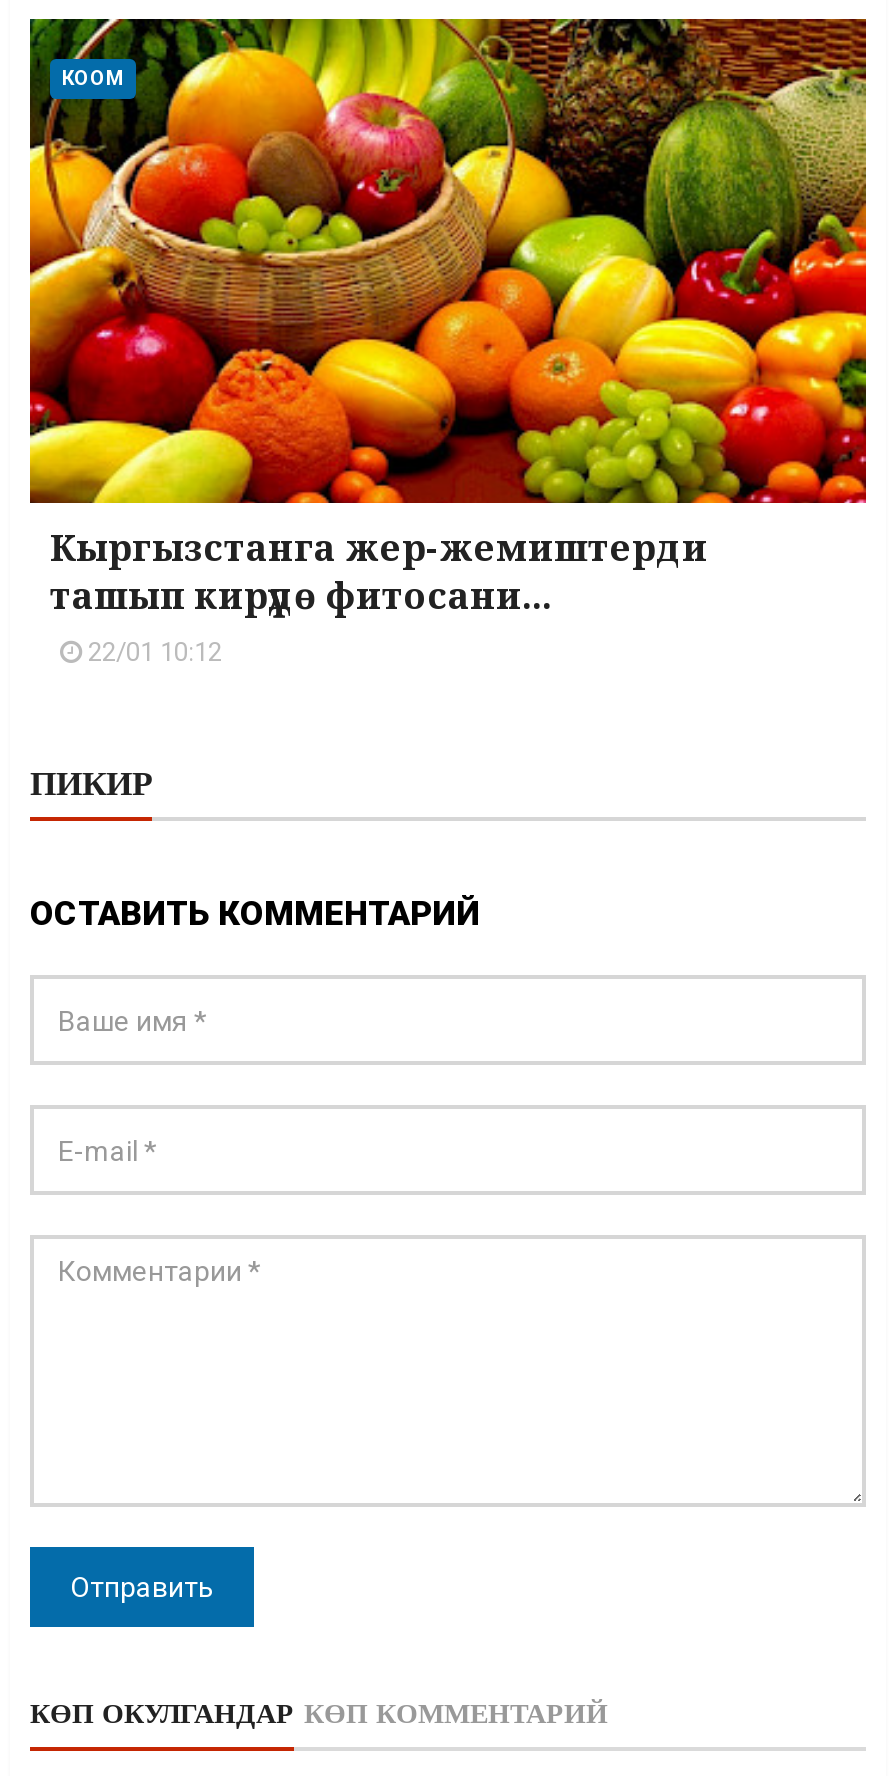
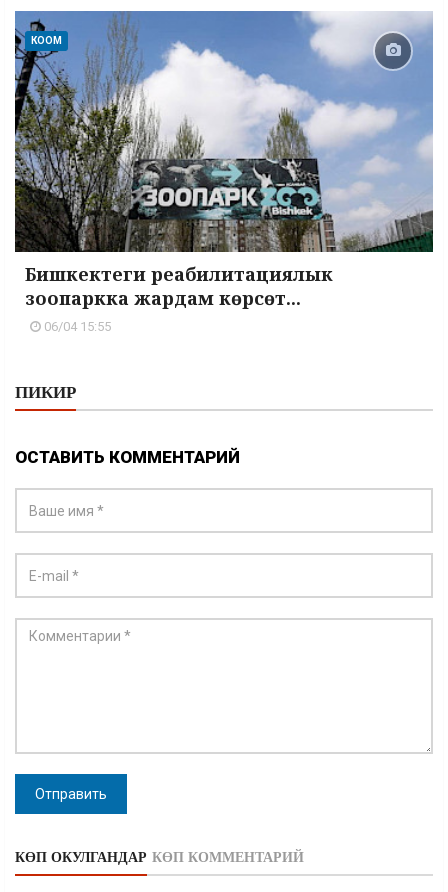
- [image]
- Кыргызстанга жер-жемиштерди
- ташып кирүүдө фитосани...
- 22/01 10:12
+ [image]
+ Бишкектеги реабилитациялык
+ зоопаркка жардам көрсөт...
+ 06/04 15:55
